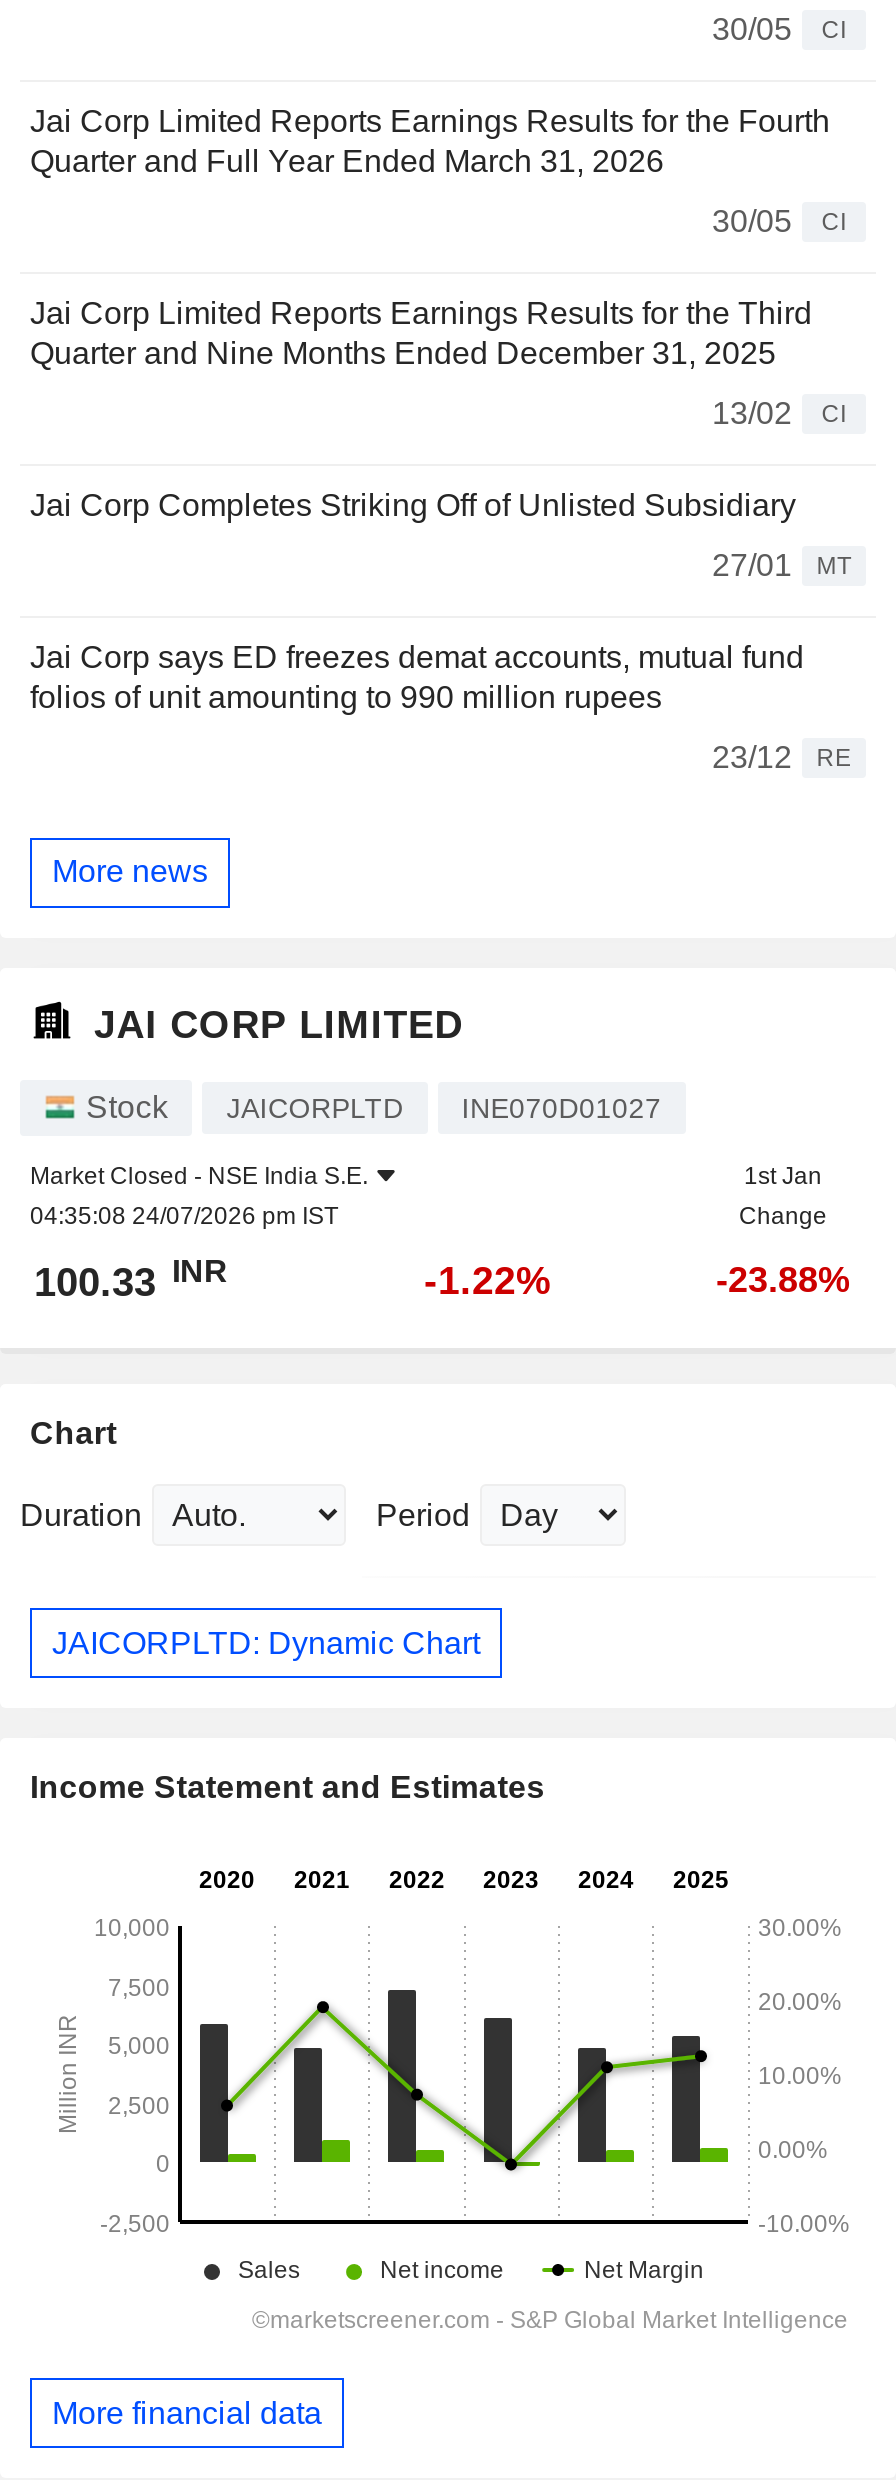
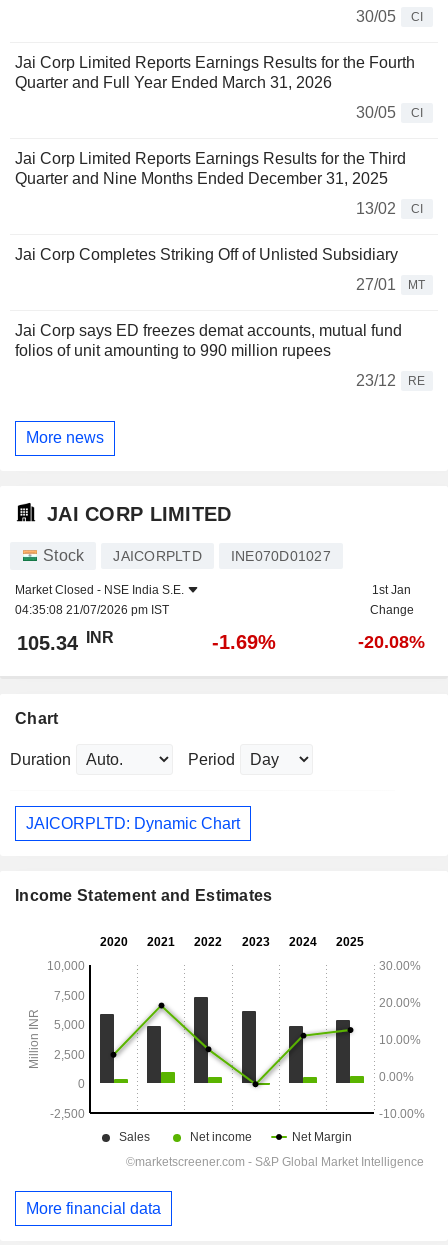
- 04:35:08 24/07/2026 pm IST
+ 04:35:08 21/07/2026 pm IST

- 100.33 INR
+ 105.34 INR

- -1.22%
+ -1.69%

- -23.88%
+ -20.08%
